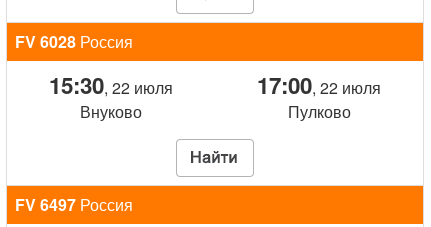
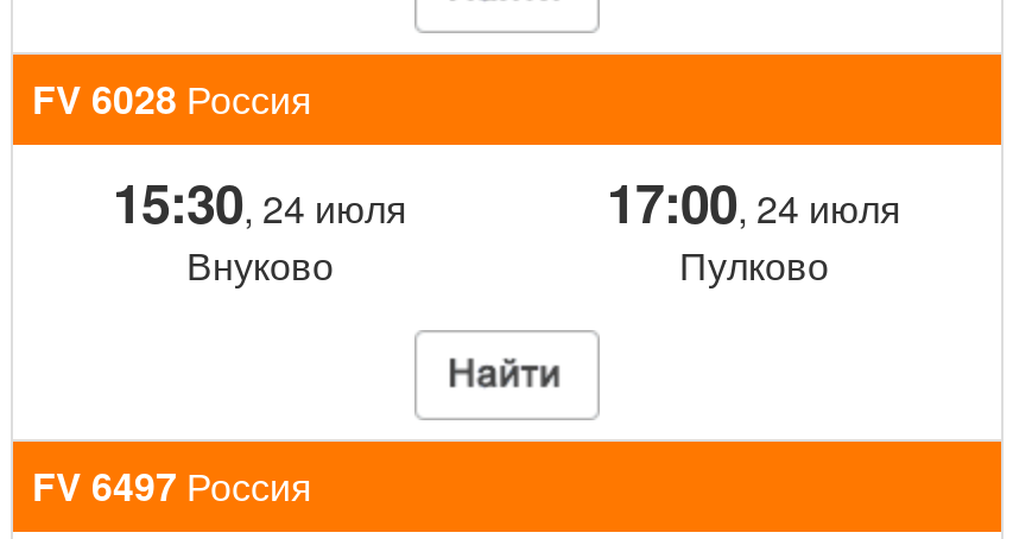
- 15:30, 22 июля
+ 15:30, 24 июля

- 17:00, 22 июля
+ 17:00, 24 июля
